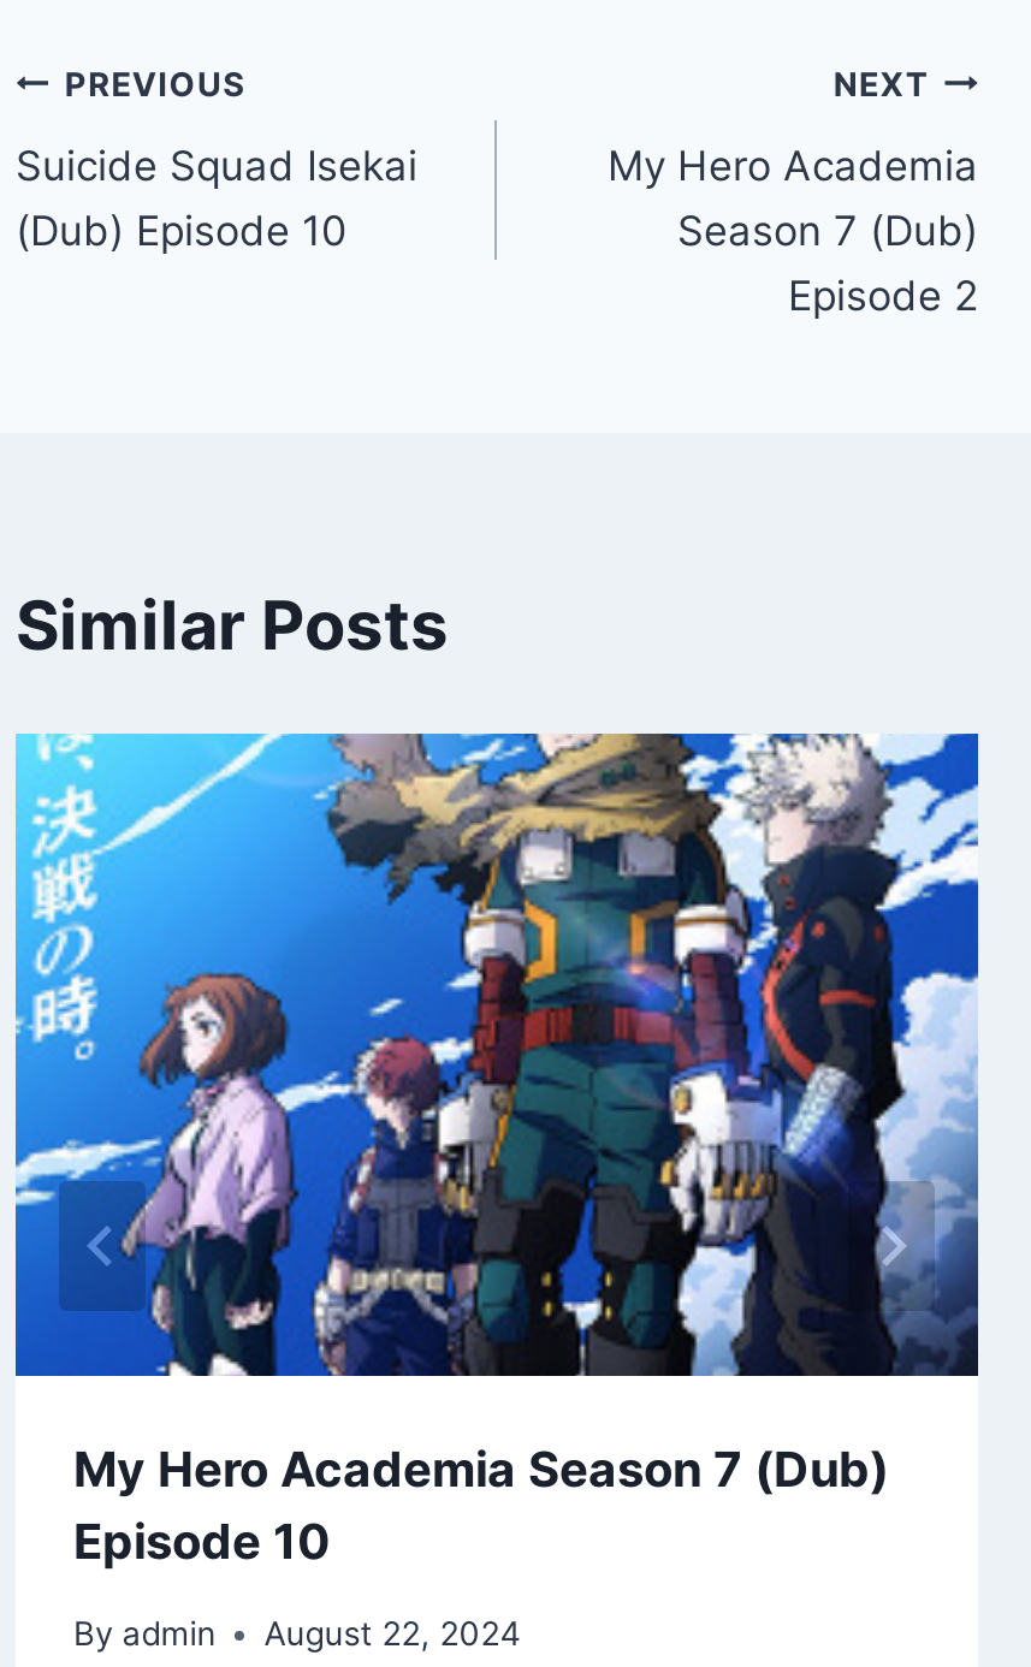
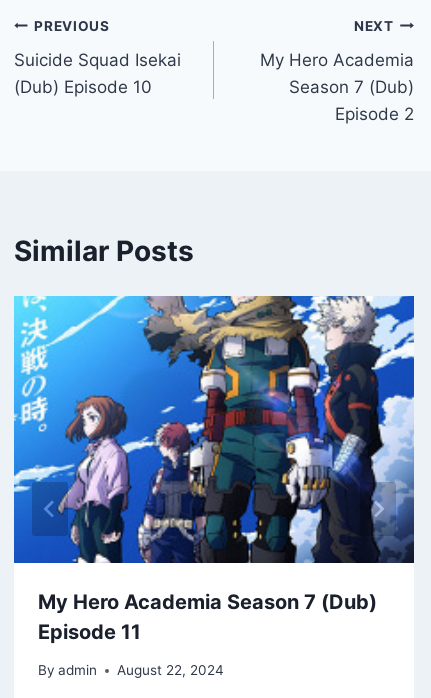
- Episode 10
+ Episode 11
